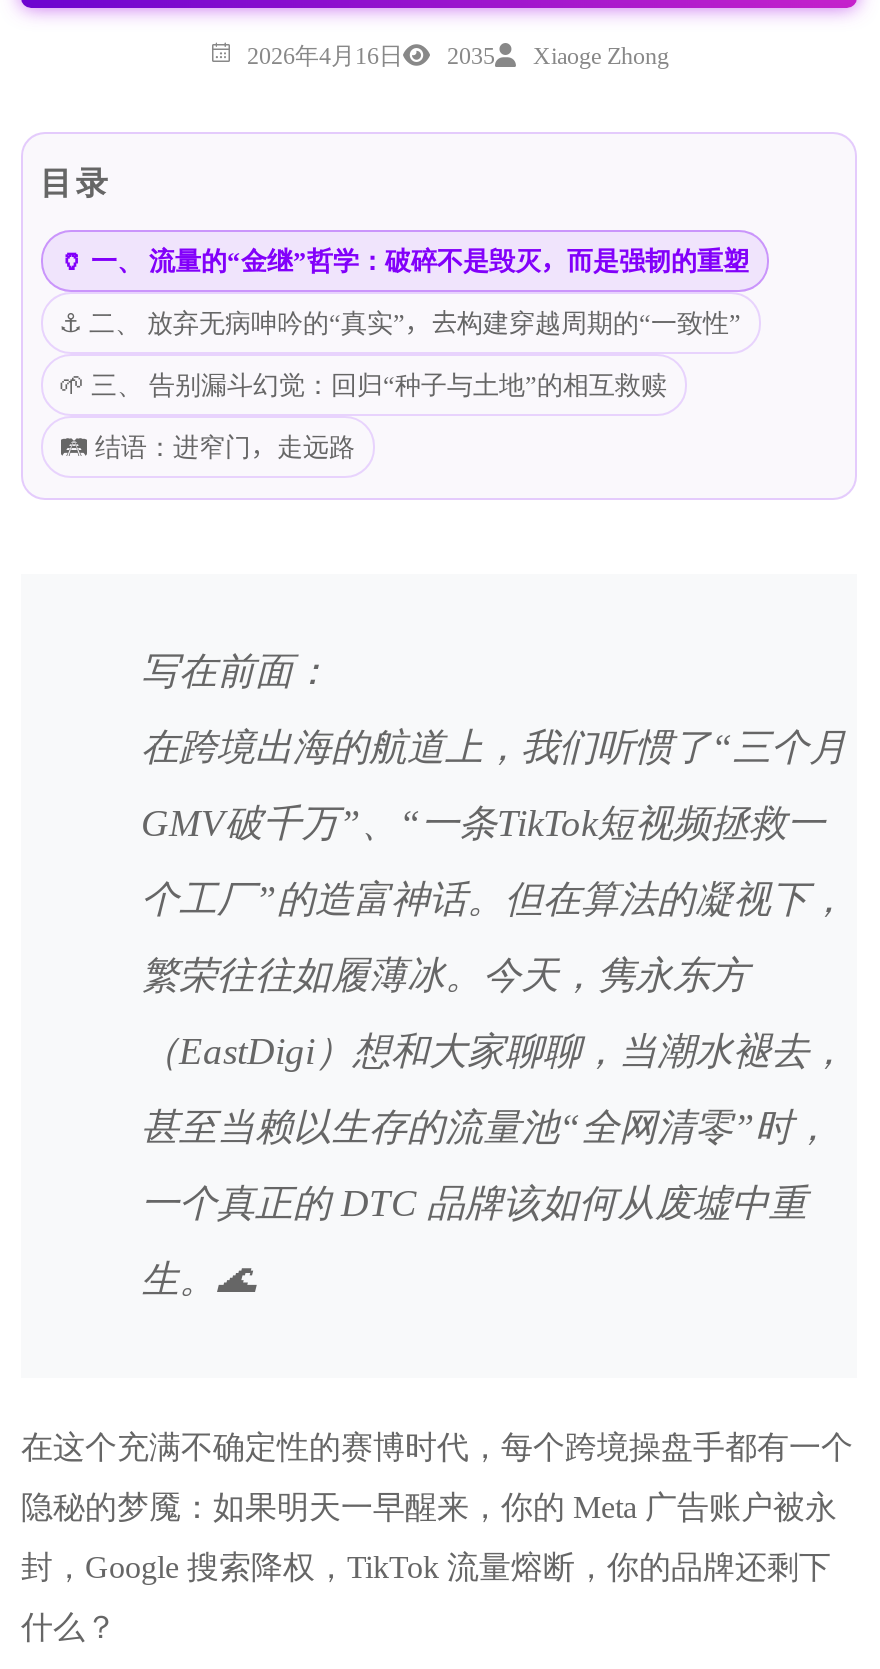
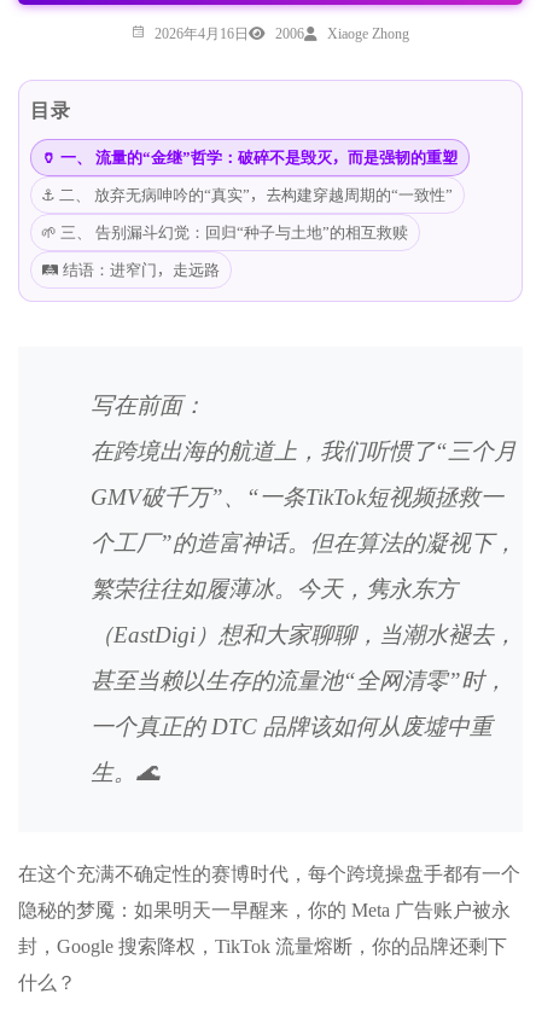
- 2026年4月16日 2035 Xiaoge Zhong
+ 2026年4月16日 2006 Xiaoge Zhong
